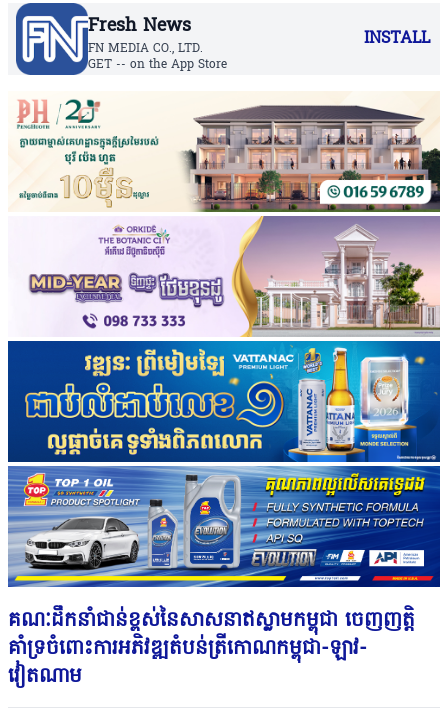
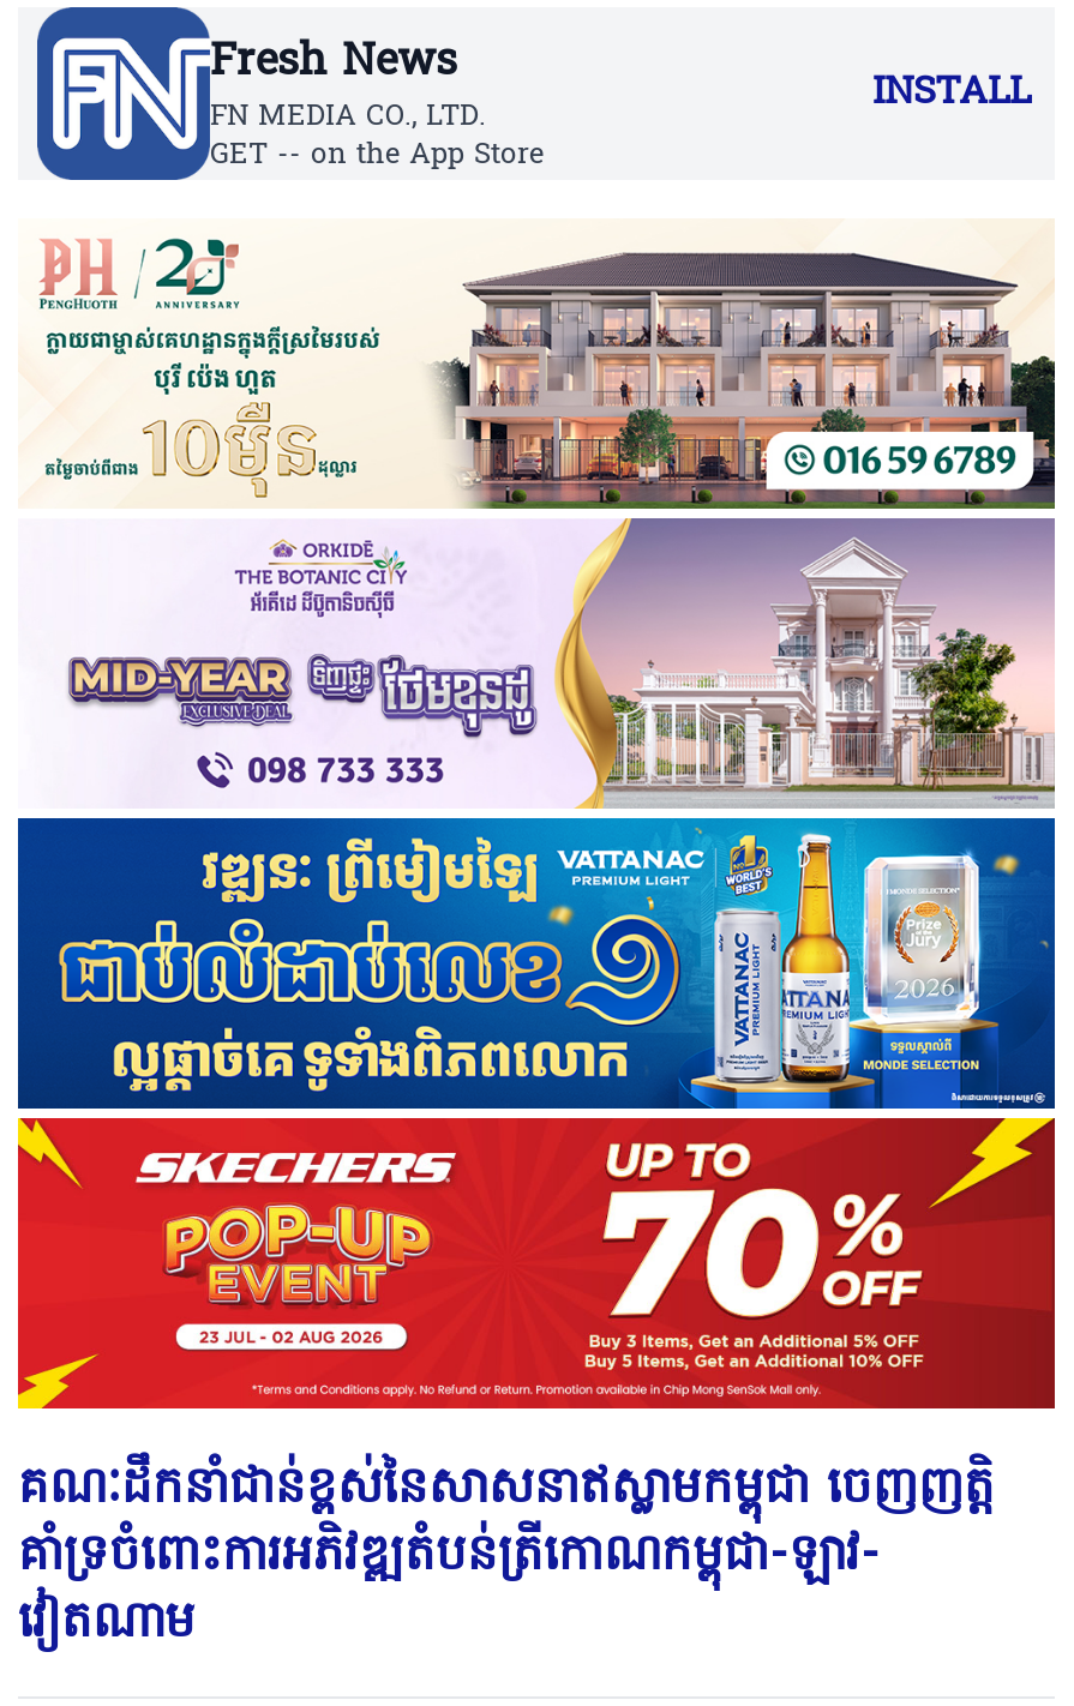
- [image]
+ [image]
